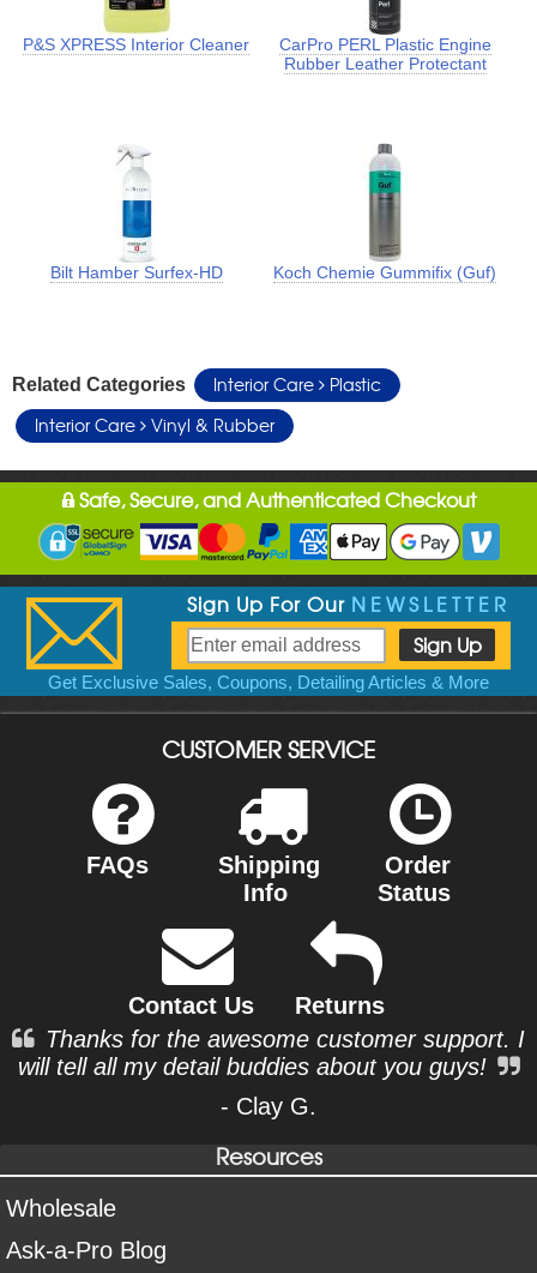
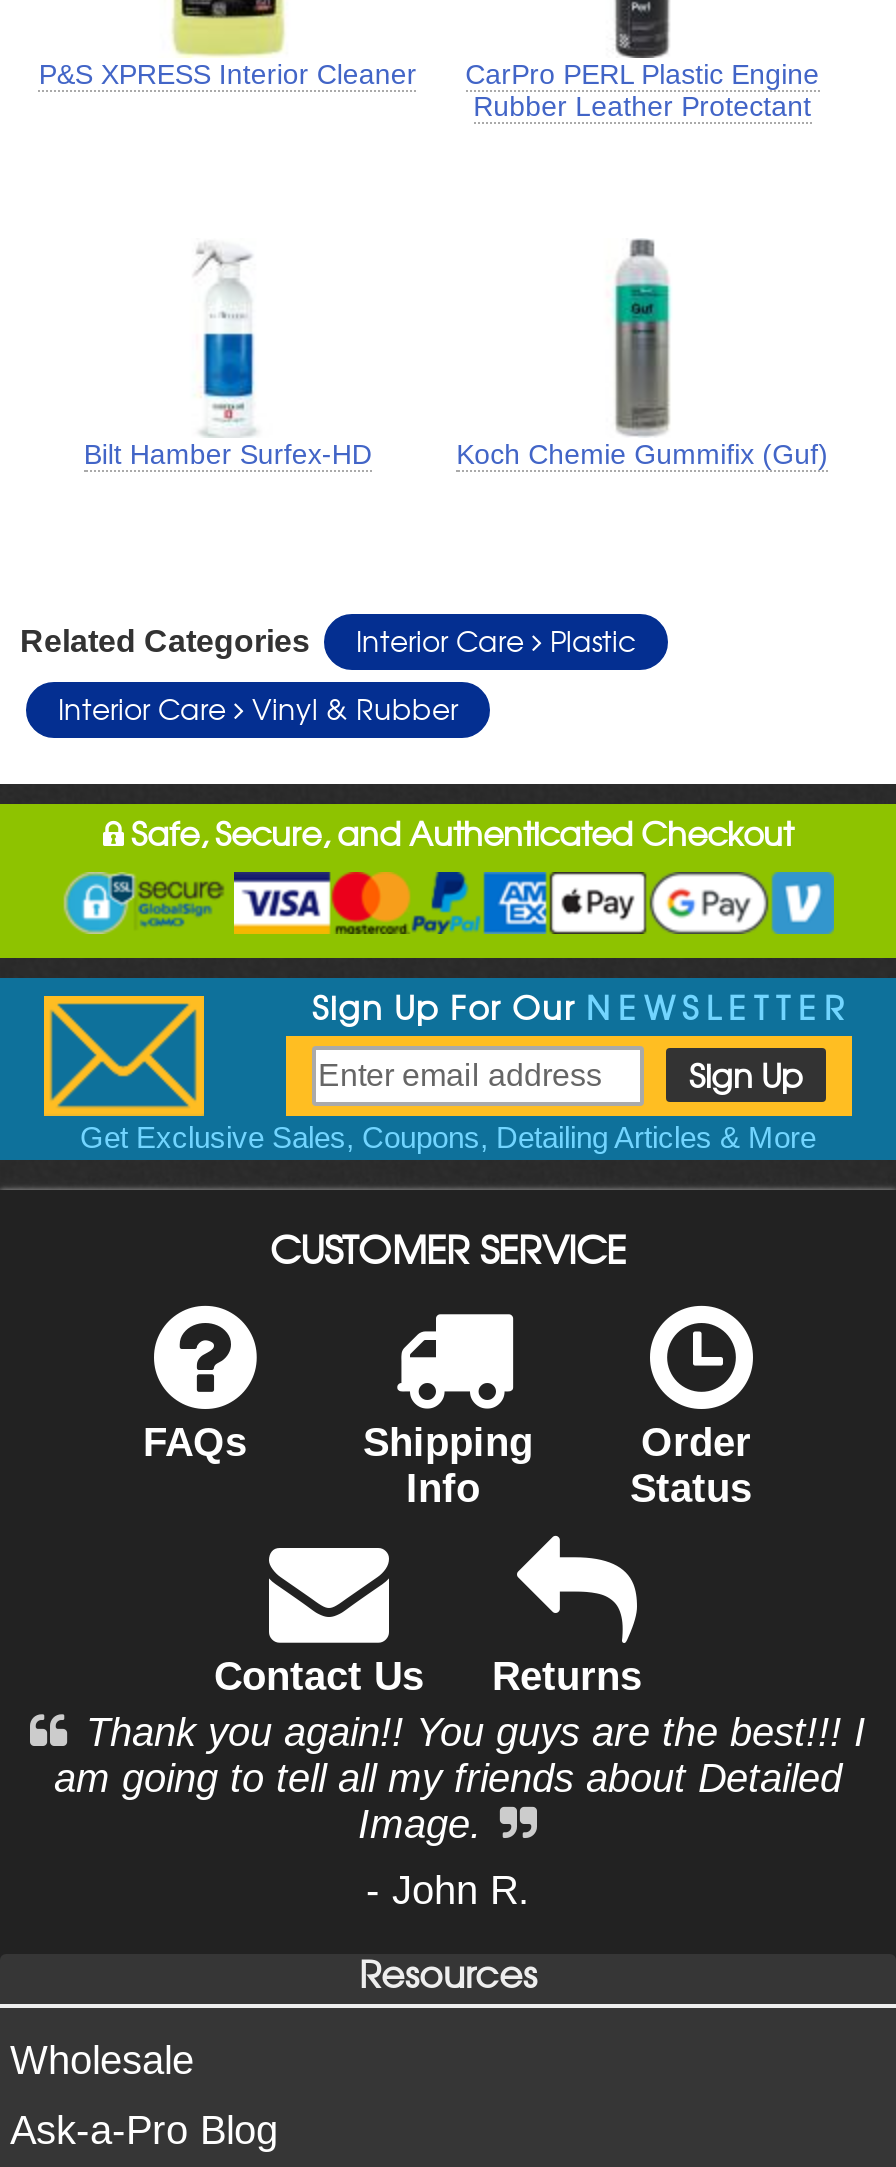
- Thanks for the awesome customer support. I
- will tell all my detail buddies about you guys!
+ Thank you again!! You guys are the best!!! I
+ am going to tell all my friends about Detailed
+ Image.

- - Clay G.
+ - John R.
